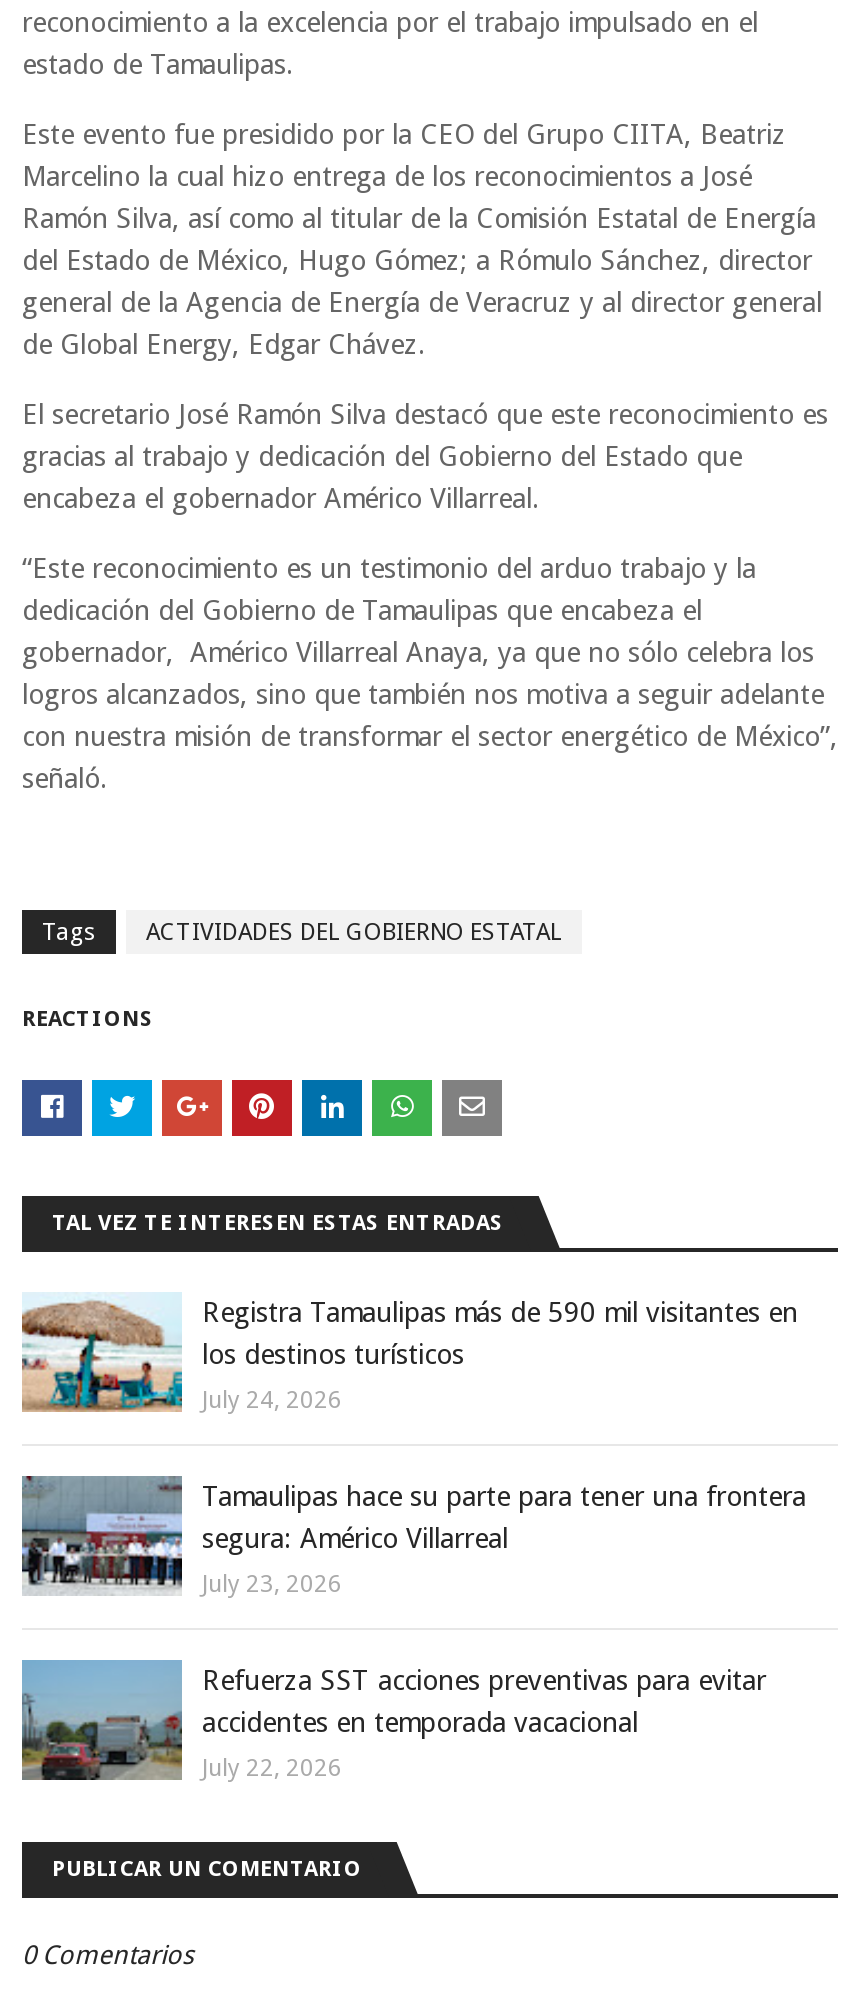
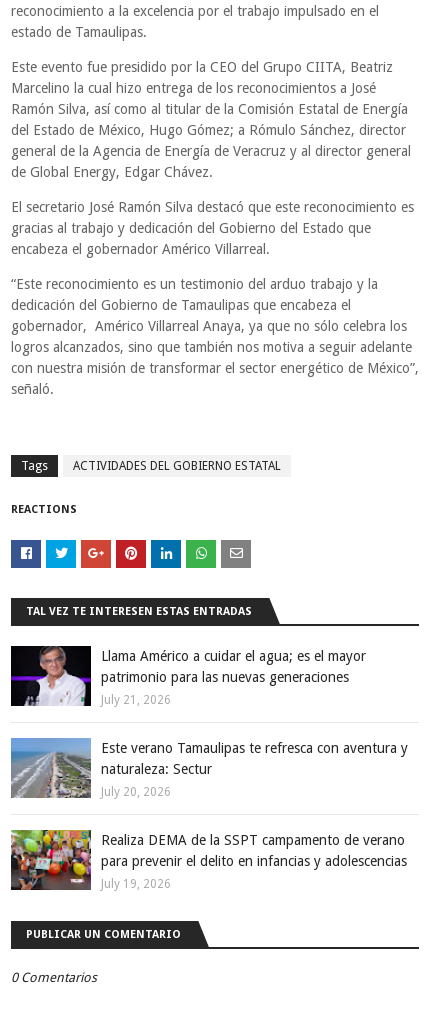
- [image]
- Registra Tamaulipas más de 590 mil visitantes en
- los destinos turísticos
+ [image]
+ Llama Américo a cuidar el agua; es el mayor
+ patrimonio para las nuevas generaciones

- July 24, 2026
+ July 21, 2026

- [image]
- Tamaulipas hace su parte para tener una frontera
- segura: Américo Villarreal
+ [image]
+ Este verano Tamaulipas te refresca con aventura y
+ naturaleza: Sectur

- July 23, 2026
+ July 20, 2026

- [image]
- Refuerza SST acciones preventivas para evitar
- accidentes en temporada vacacional
+ [image]
+ Realiza DEMA de la SSPT campamento de verano
+ para prevenir el delito en infancias y adolescencias

- July 22, 2026
+ July 19, 2026
